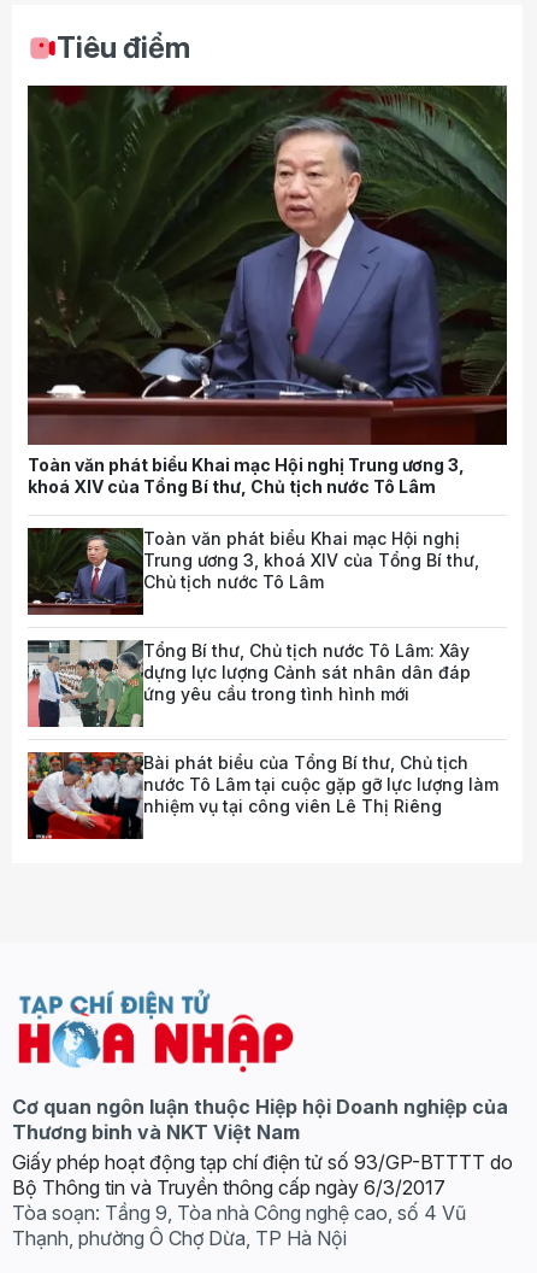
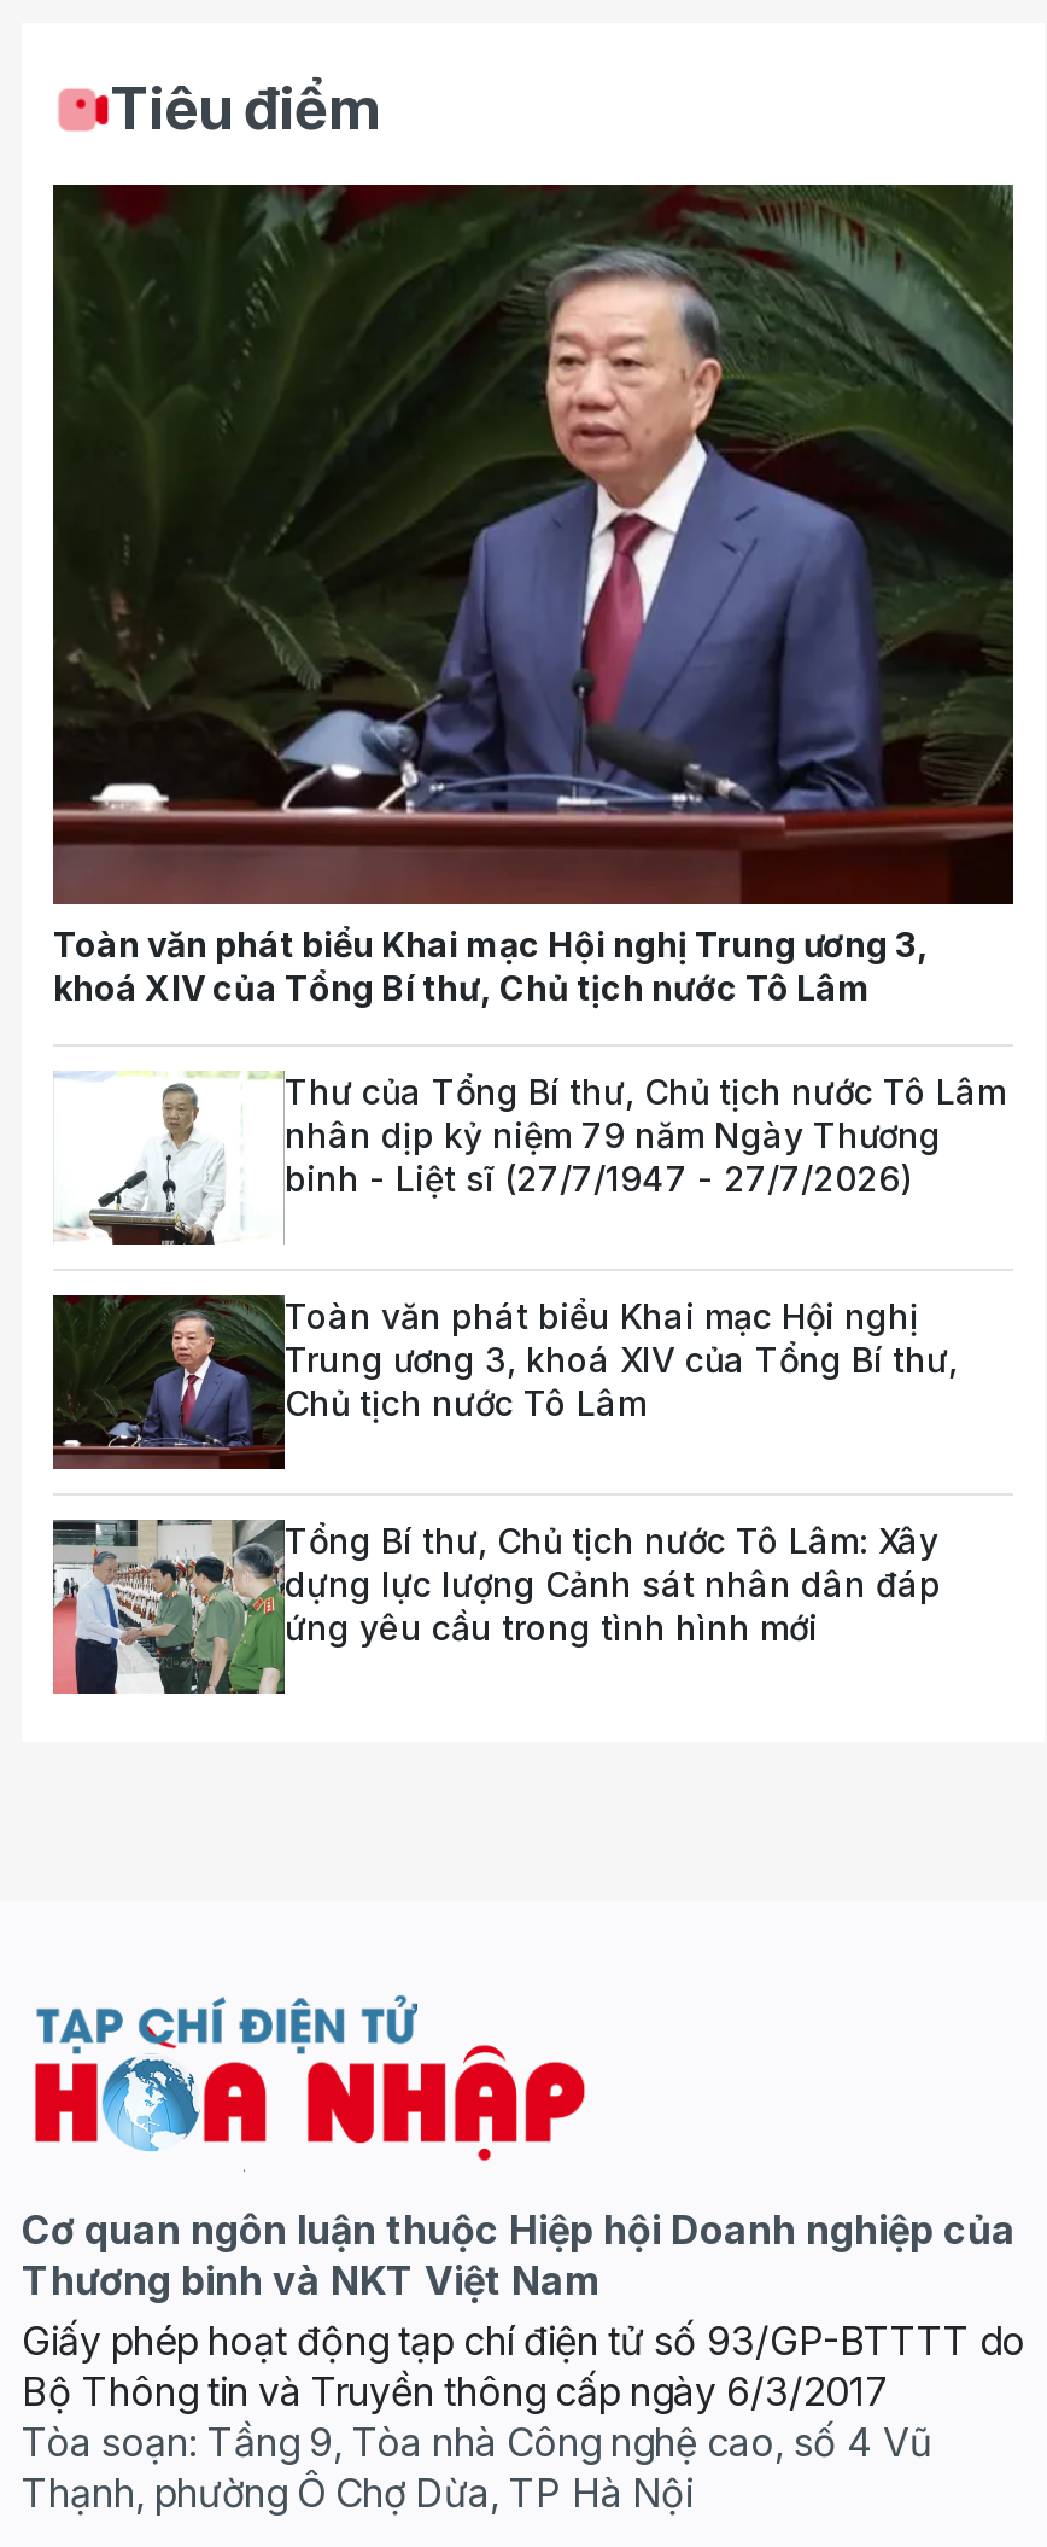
+ [image]
+ Thư của Tổng Bí thư, Chủ tịch nước Tô Lâm
+ nhân dịp kỷ niệm 79 năm Ngày Thương
+ binh - Liệt sĩ (27/7/1947 - 27/7/2026)

moved down: [image] | Toàn văn phát biểu Khai mạc Hội nghị | Trung ương 3, khoá XIV của Tổng Bí thư, | Chủ tịch nước Tô Lâm | Tổng Bí thư, Chủ tịch nước Tô Lâm: Xây | dựng lực lượng Cảnh sát nhân dân đáp | ứng yêu cầu trong tình hình mới

- [image]
- Bài phát biểu của Tổng Bí thư, Chủ tịch
- nước Tô Lâm tại cuộc gặp gỡ lực lượng làm
- nhiệm vụ tại công viên Lê Thị Riêng
